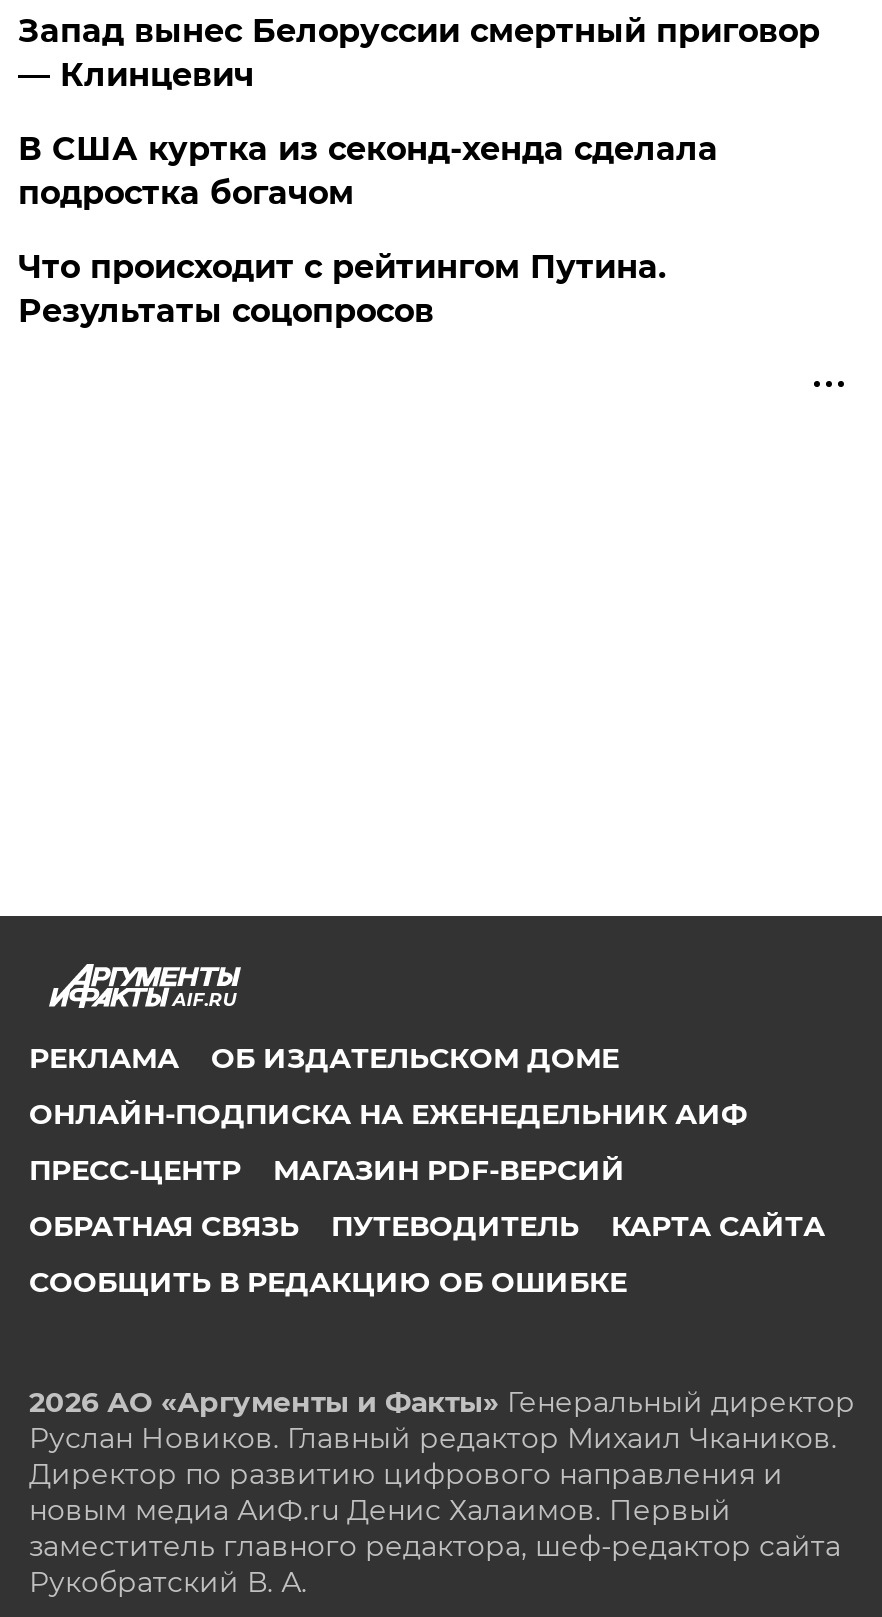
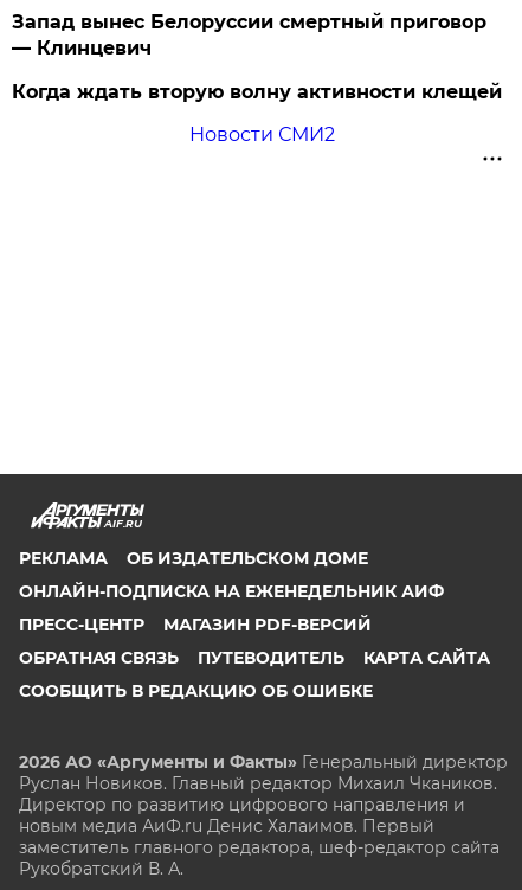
- В США куртка из секонд-хенда сделала
- подростка богачом
+ Когда ждать вторую волну активности клещей

- Что происходит с рейтингом Путина.
- Результаты соцопросов
+ Новости СМИ2
